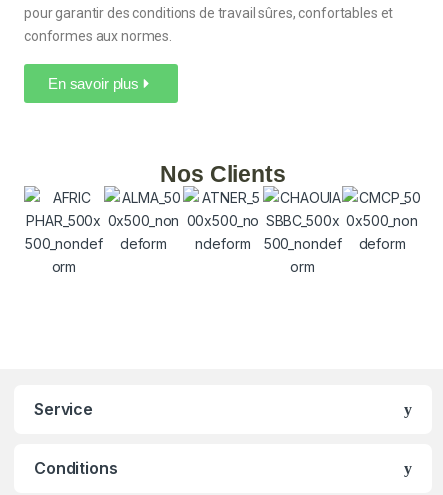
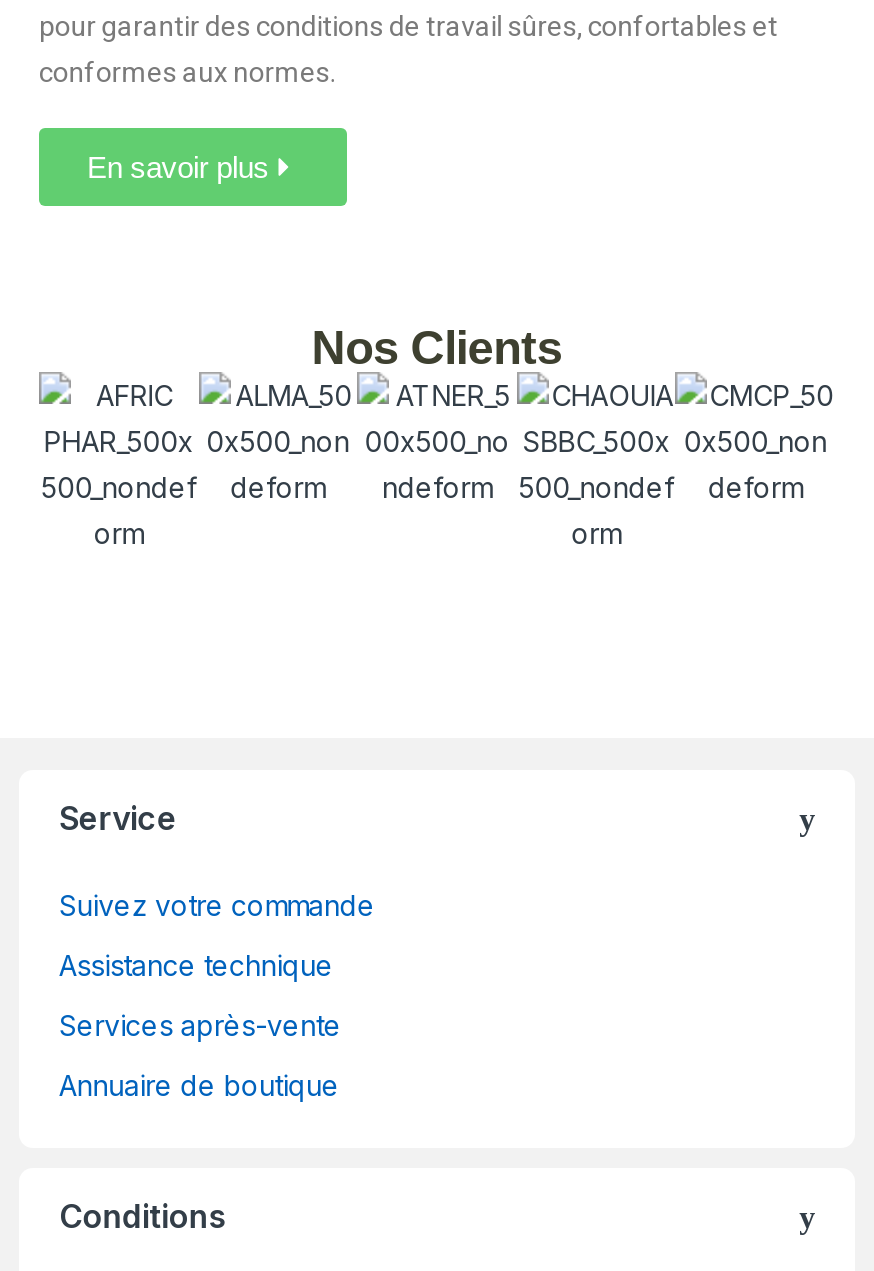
+ Suivez votre commande
+ Assistance technique
+ Services après-vente
+ Annuaire de boutique
